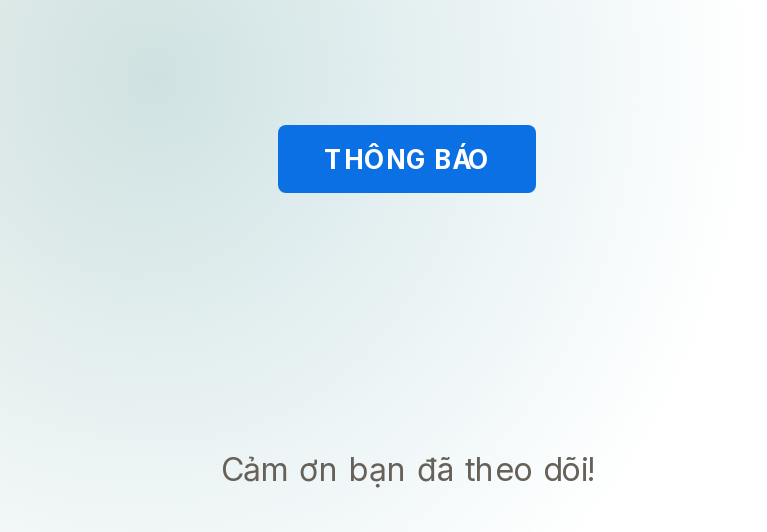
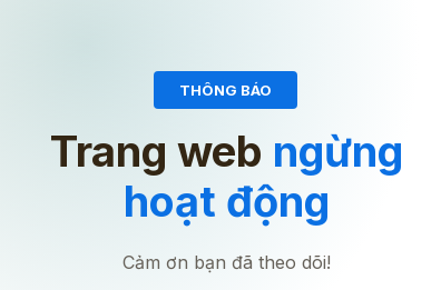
+ Trang web ngừng
+ hoạt động
